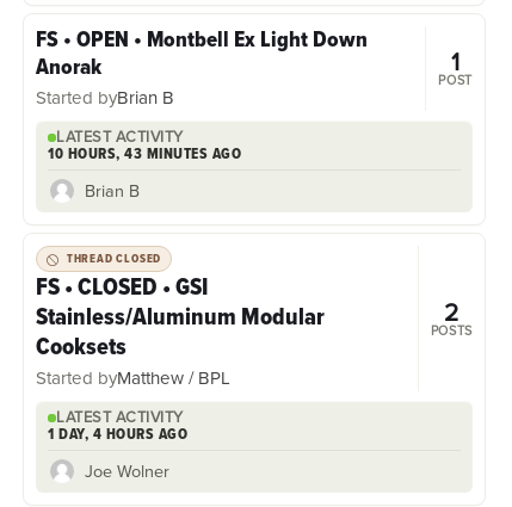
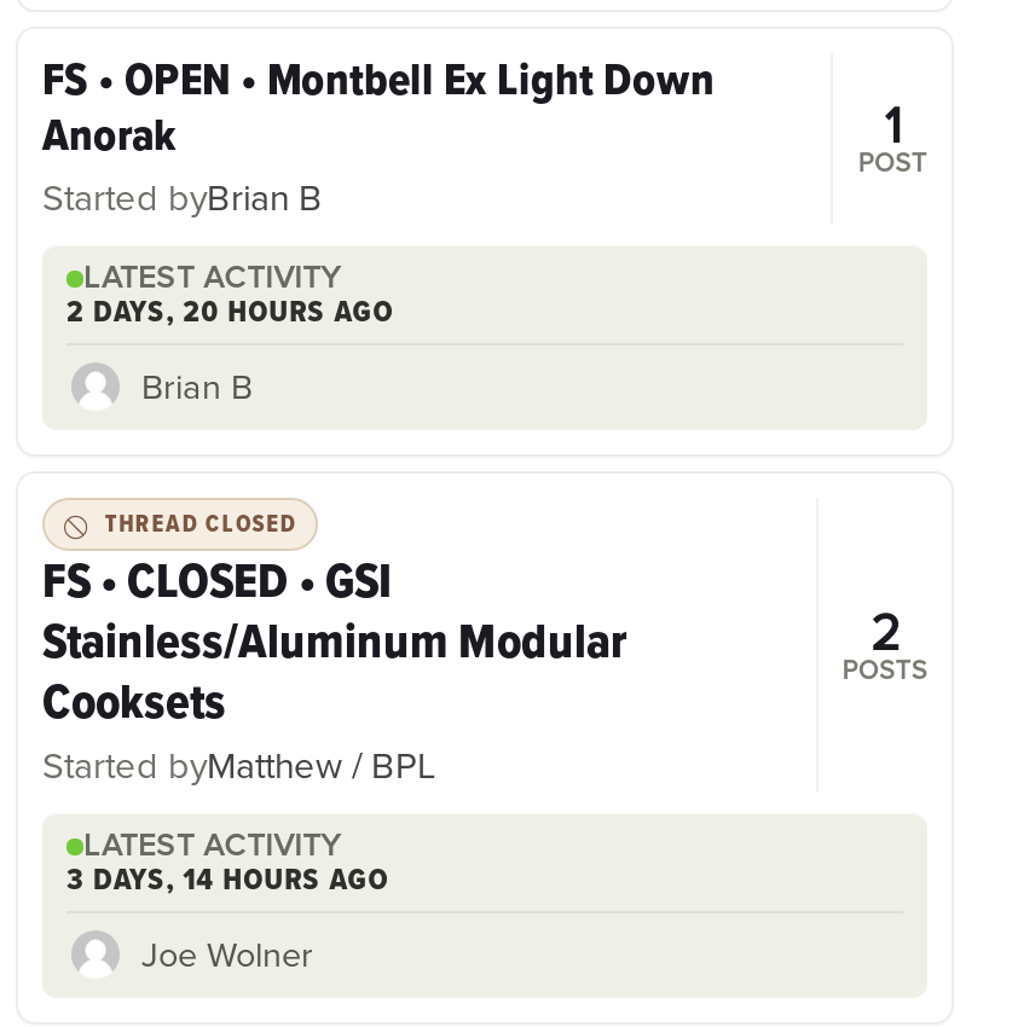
- 10 HOURS, 43 MINUTES AGO
+ 2 DAYS, 20 HOURS AGO

- 1 DAY, 4 HOURS AGO
+ 3 DAYS, 14 HOURS AGO
